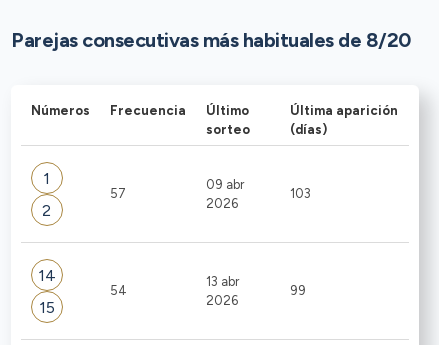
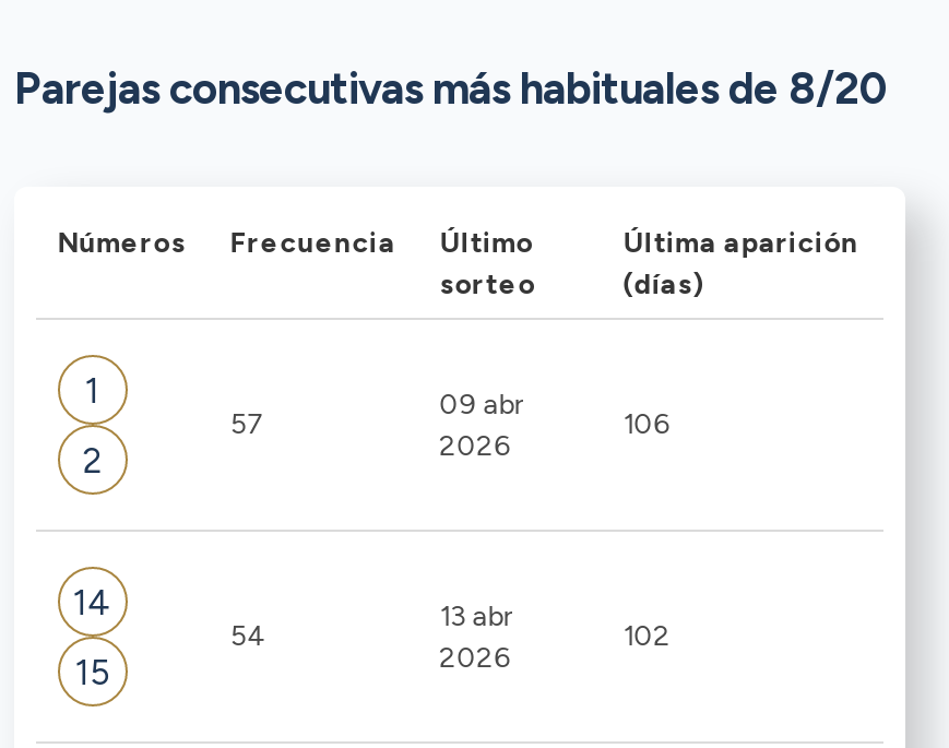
- 103
+ 106

- 99
+ 102
